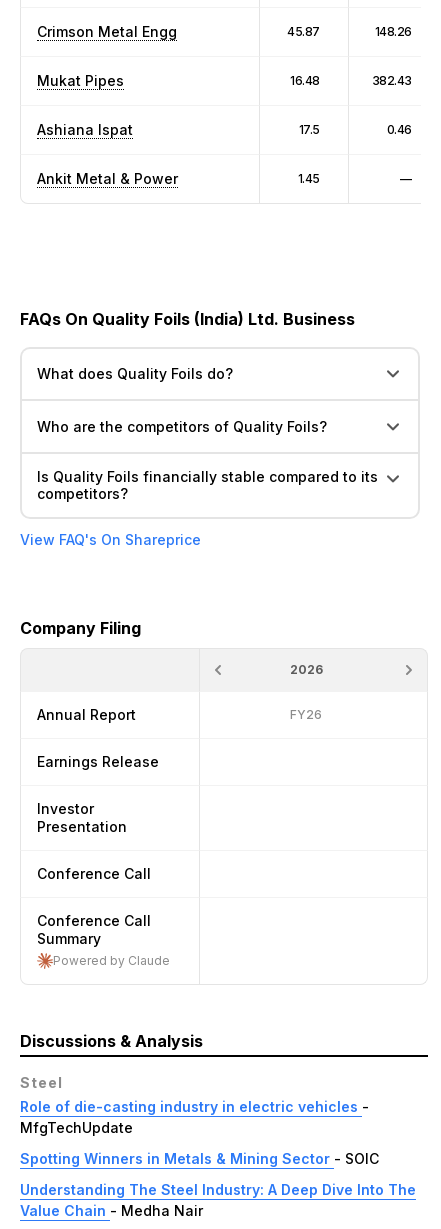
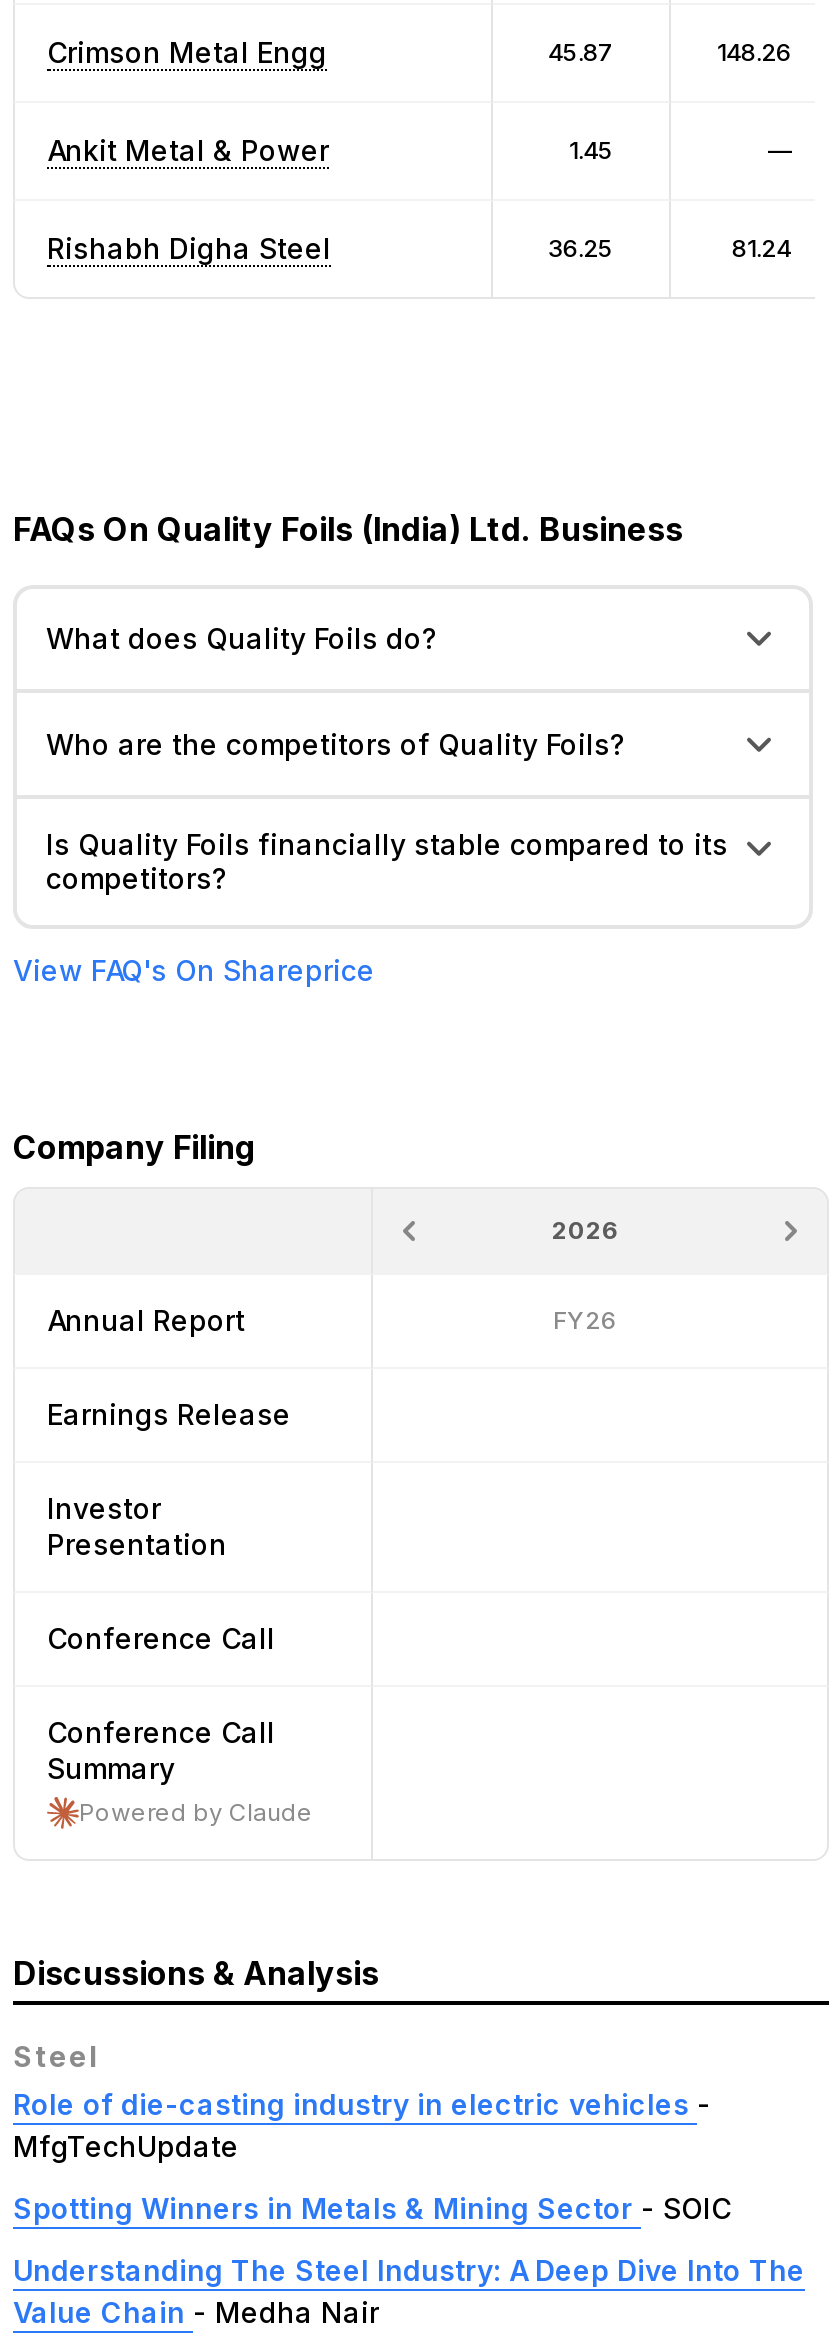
- Mukat Pipes
- 16.48
- 382.43
- Ashiana Ispat
- 17.5
- 0.46

moved up: Ankit Metal & Power | 1.45

+ Rishabh Digha Steel
+ 36.25
+ 81.24
